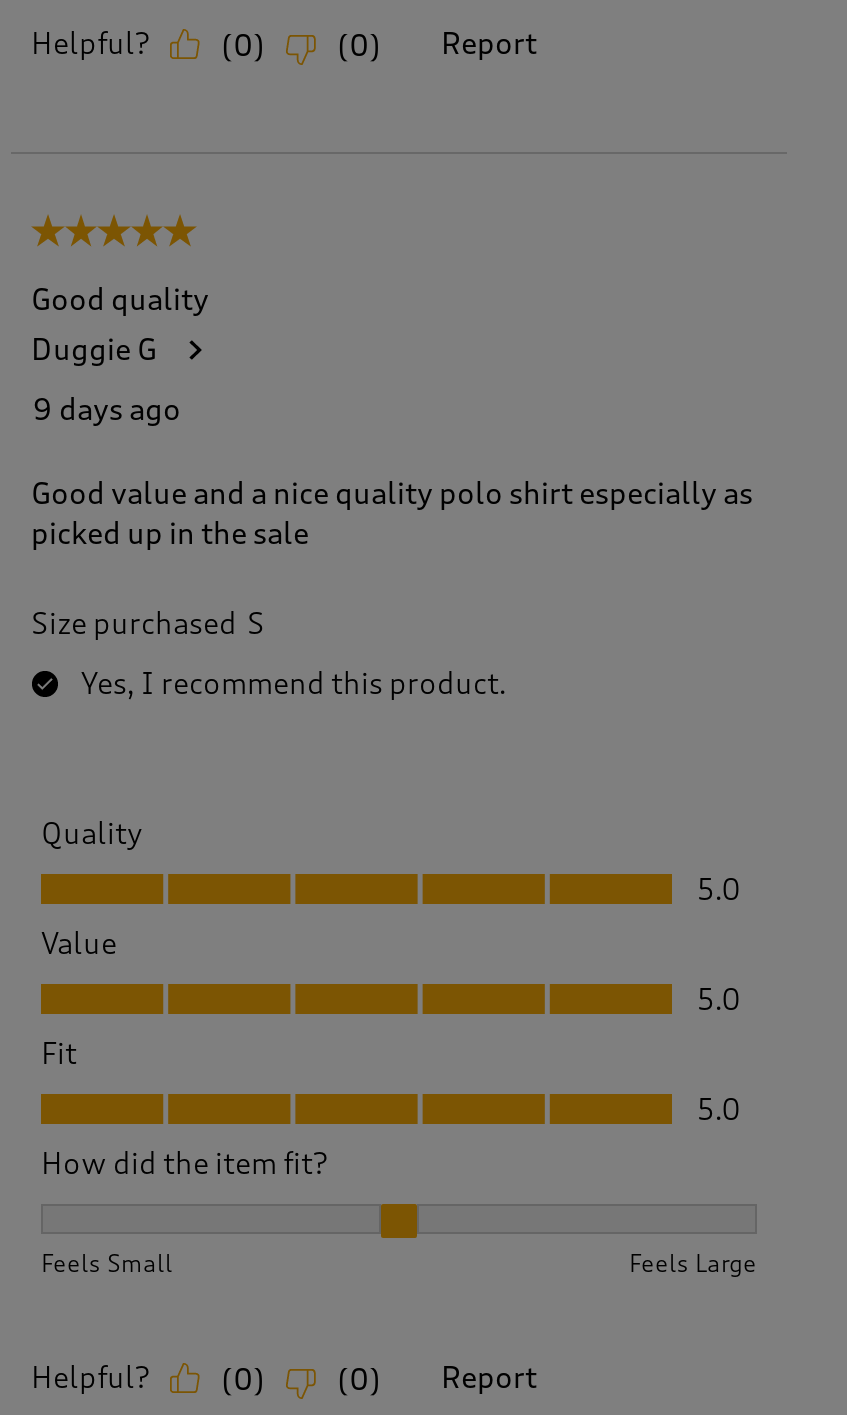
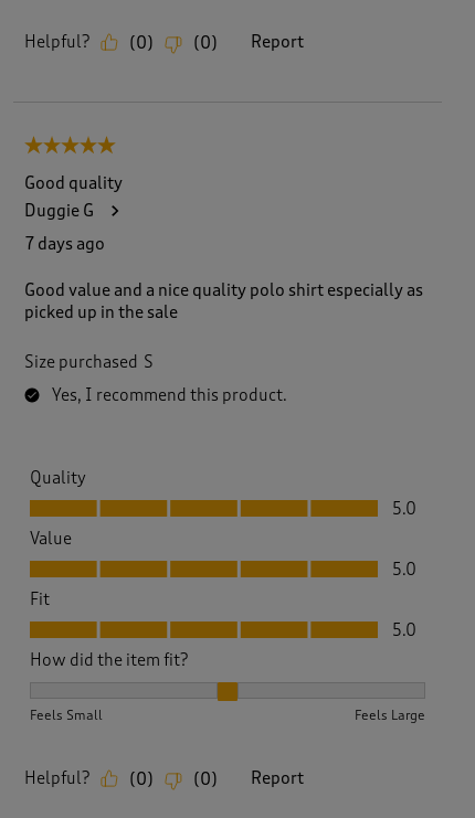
- 9 days ago
+ 7 days ago
